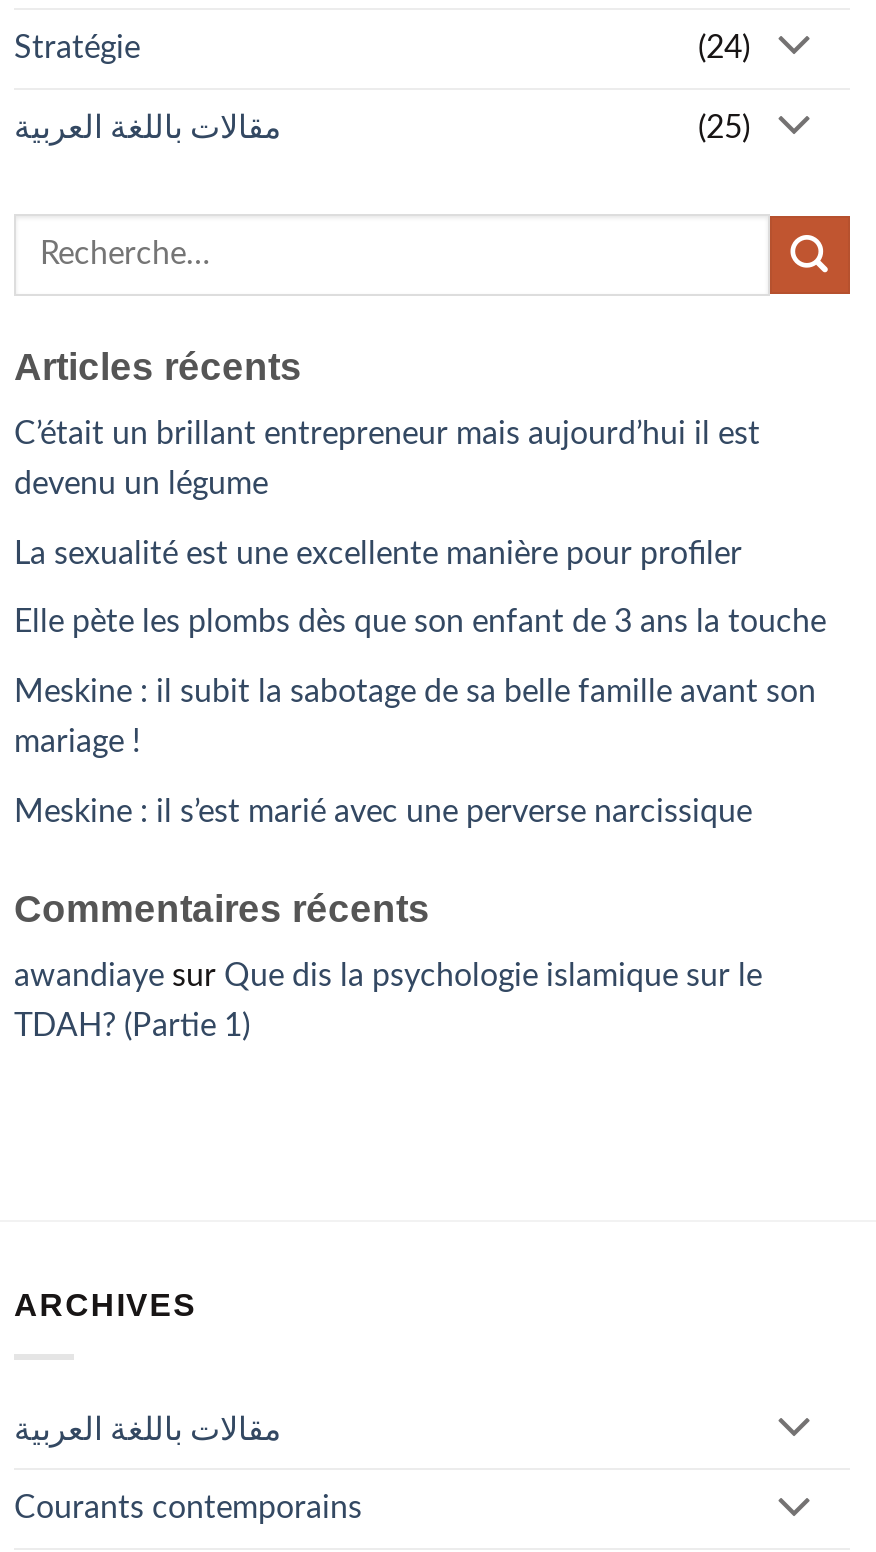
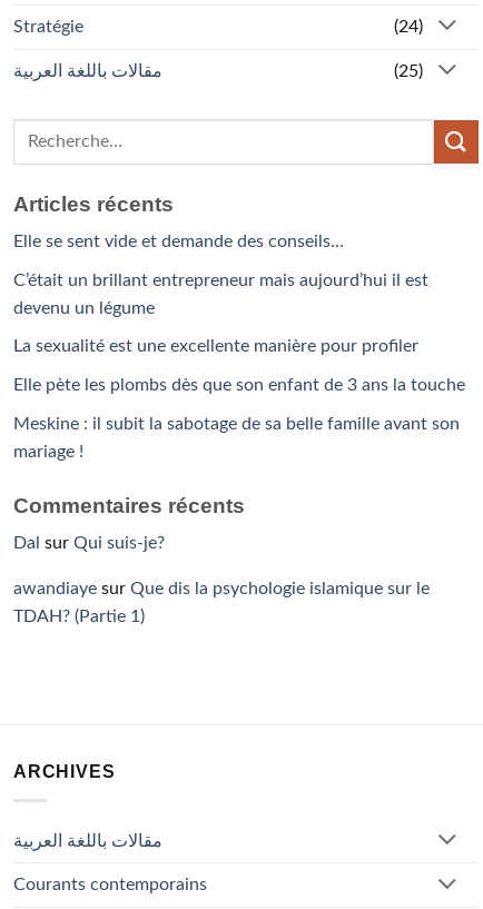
+ Elle se sent vide et demande des conseils…

- Meskine : il s’est marié avec une perverse narcissique

+ Dal sur Qui suis-je?
